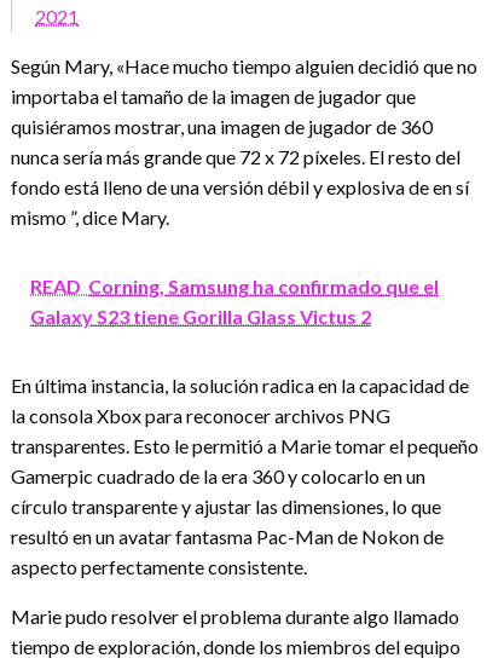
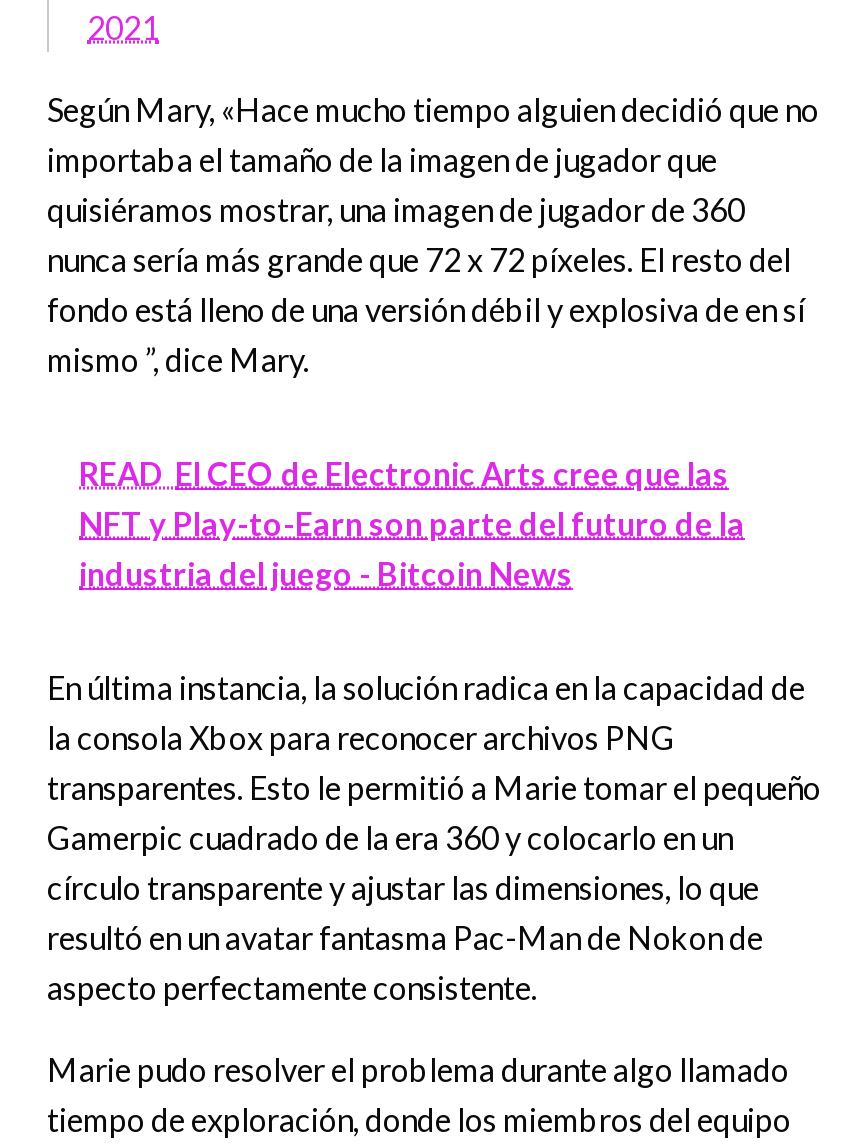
- READ Corning, Samsung ha confirmado que el
- Galaxy S23 tiene Gorilla Glass Victus 2
+ READ El CEO de Electronic Arts cree que las
+ NFT y Play-to-Earn son parte del futuro de la
+ industria del juego - Bitcoin News
